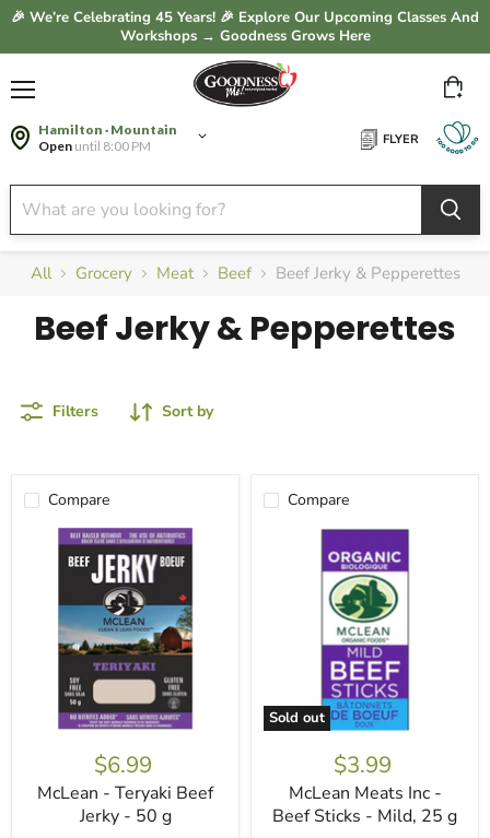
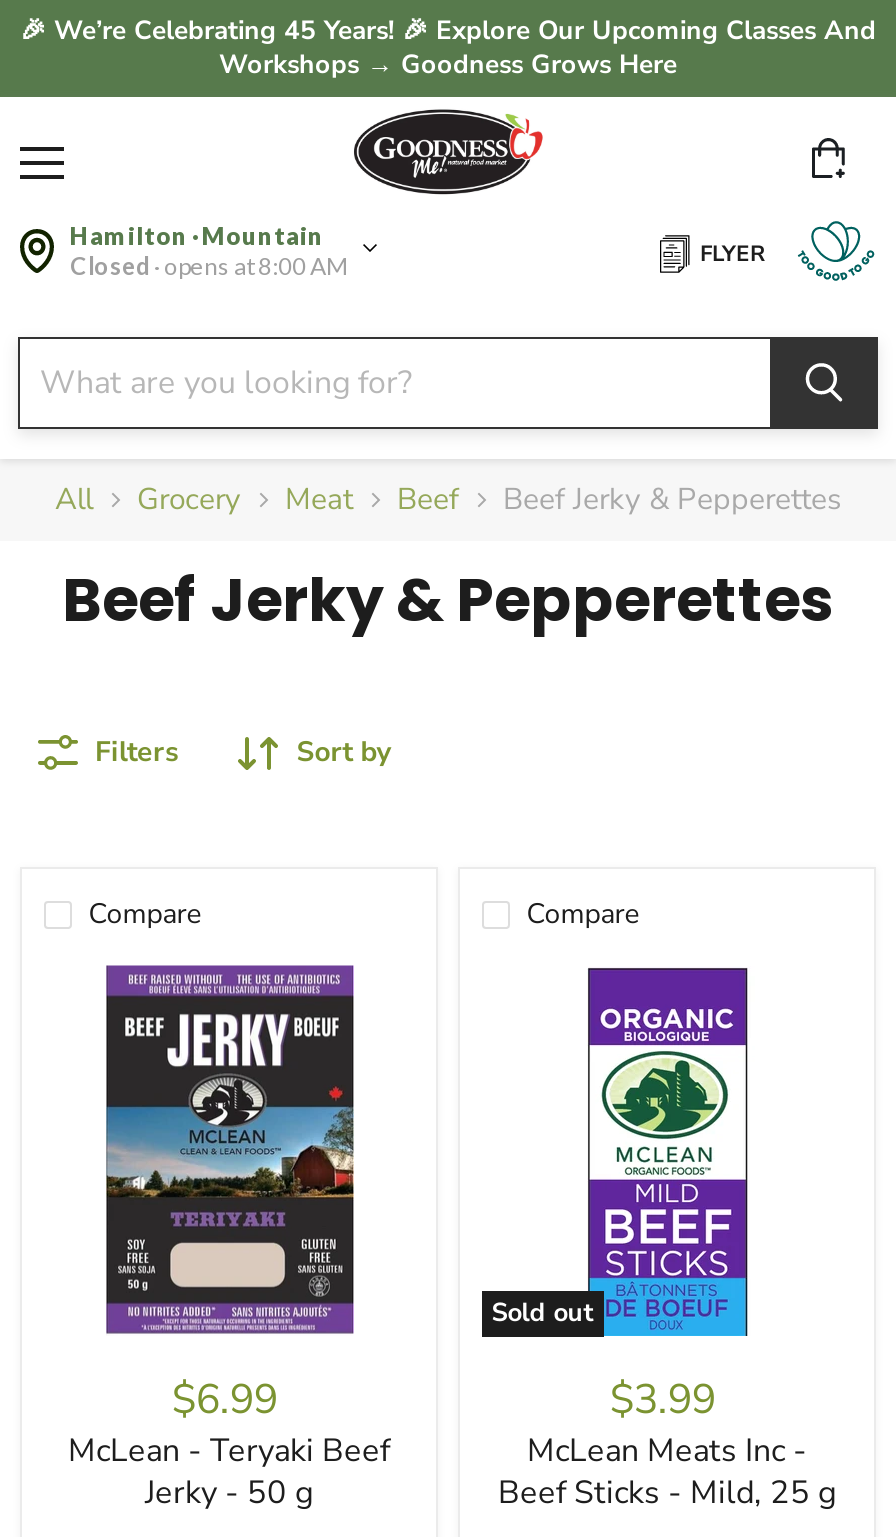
- Open until 8:00 PM
+ Closed · opens at 8:00 AM
